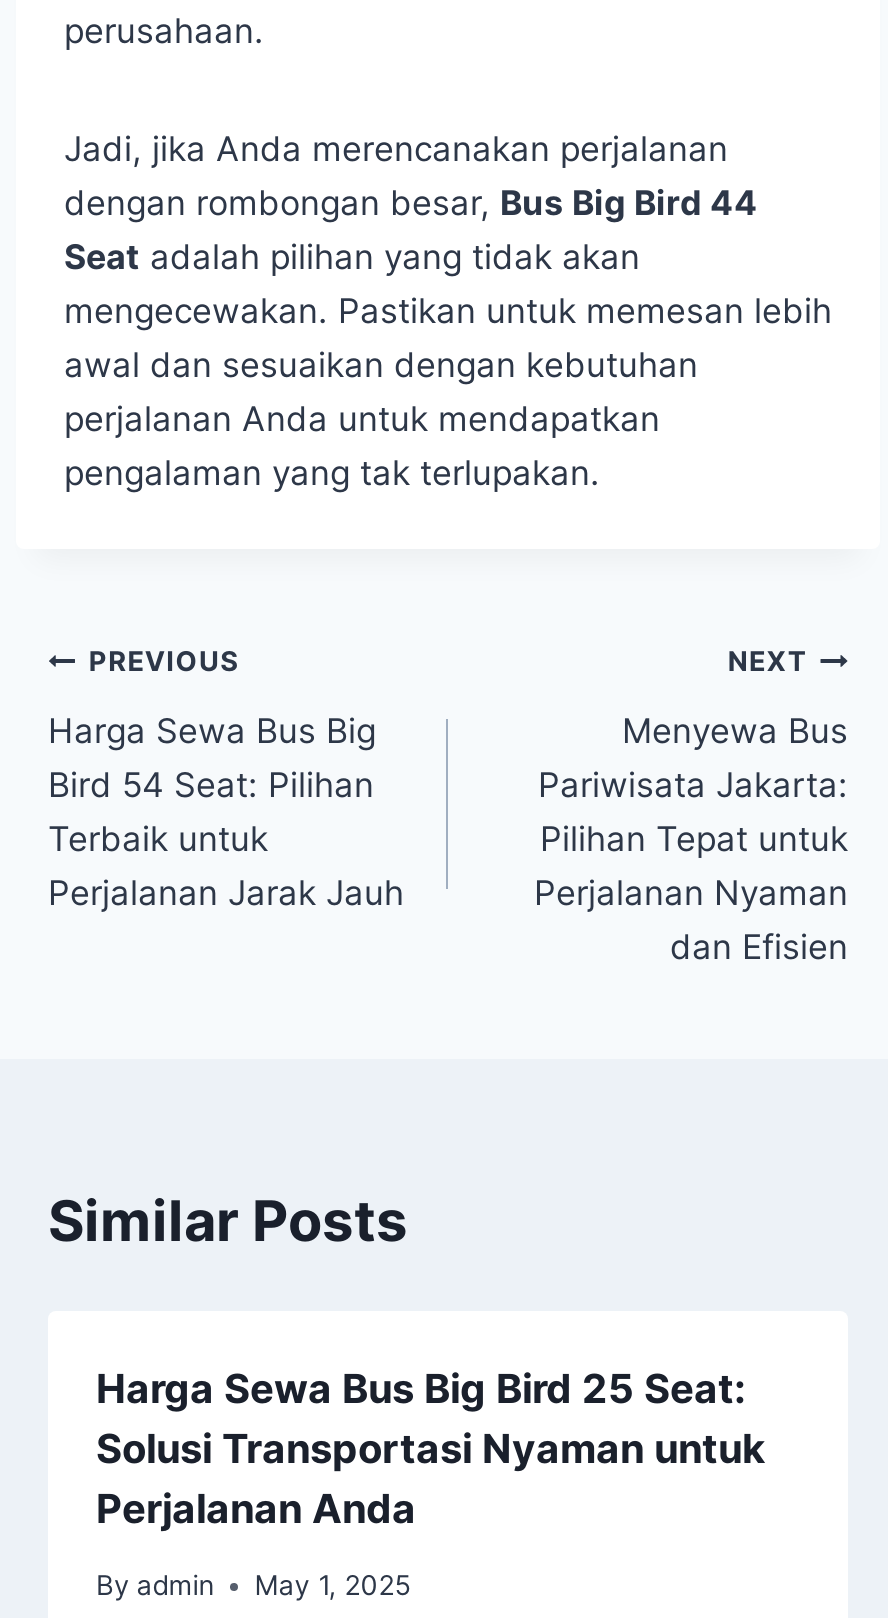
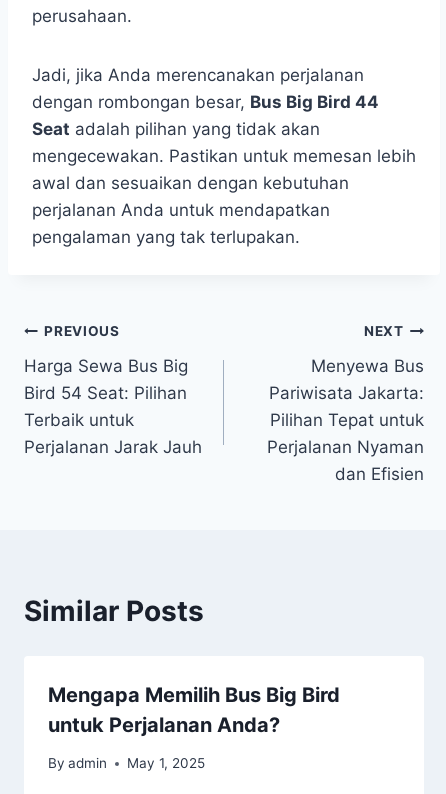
- Harga Sewa Bus Big Bird 25 Seat:
- Solusi Transportasi Nyaman untuk
- Perjalanan Anda
+ Mengapa Memilih Bus Big Bird
+ untuk Perjalanan Anda?
